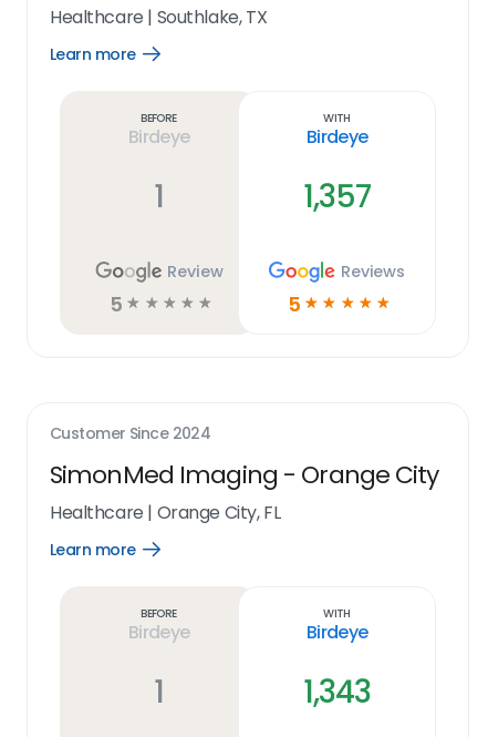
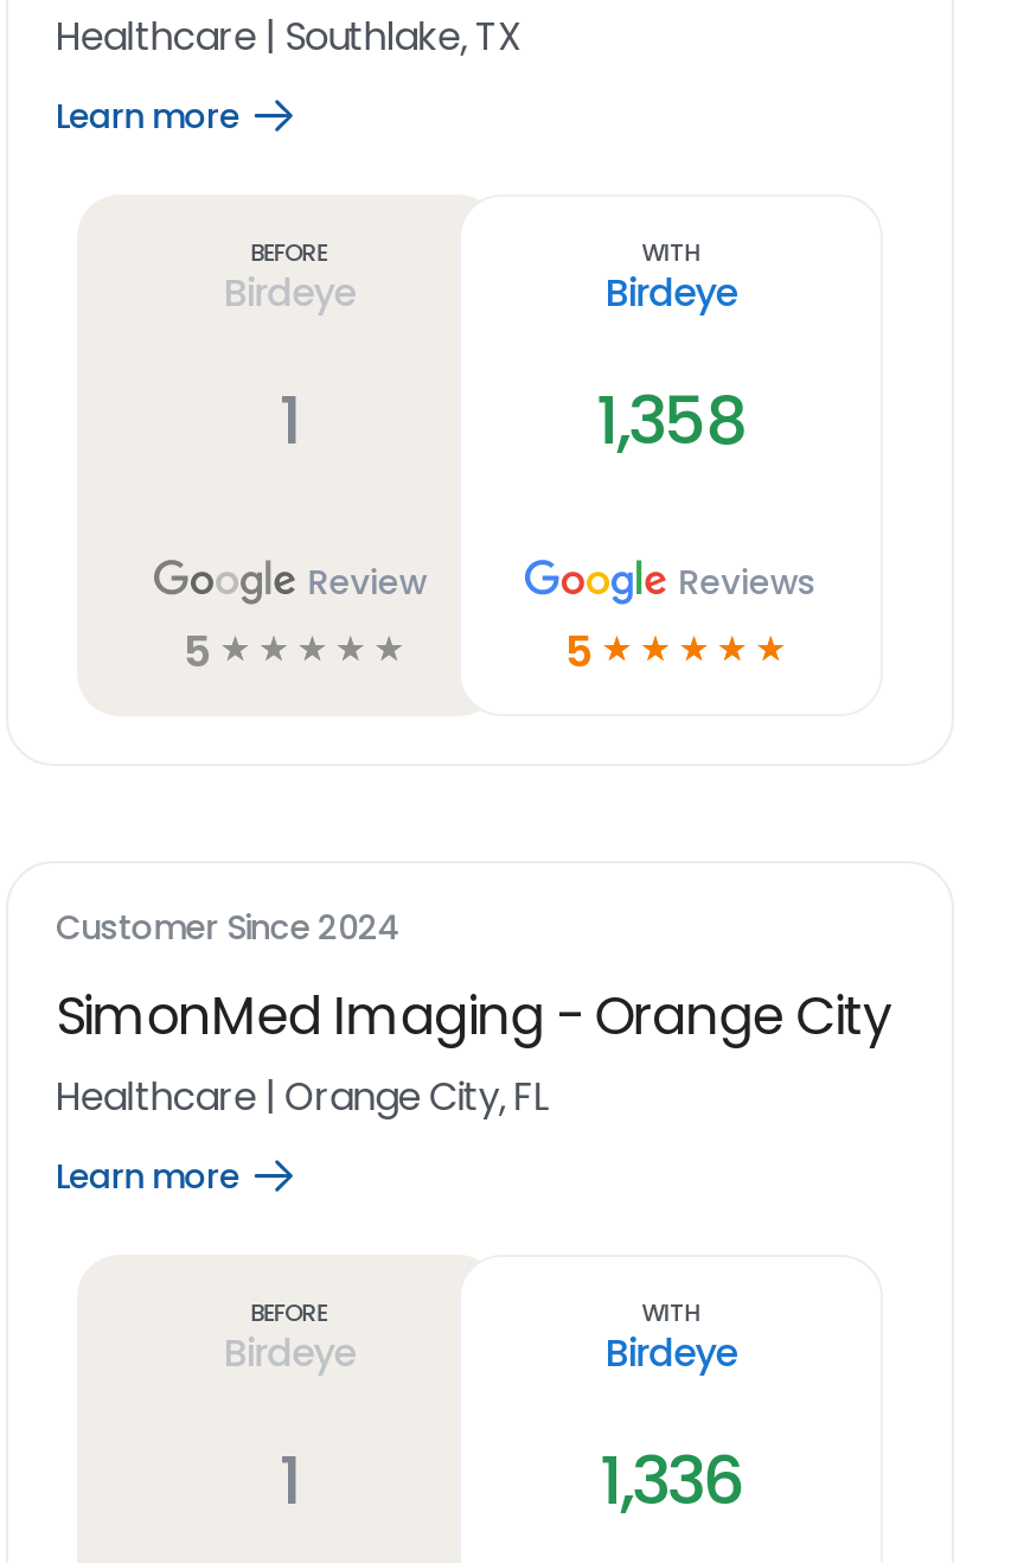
- 1,357
+ 1,358

- 1,343
+ 1,336
